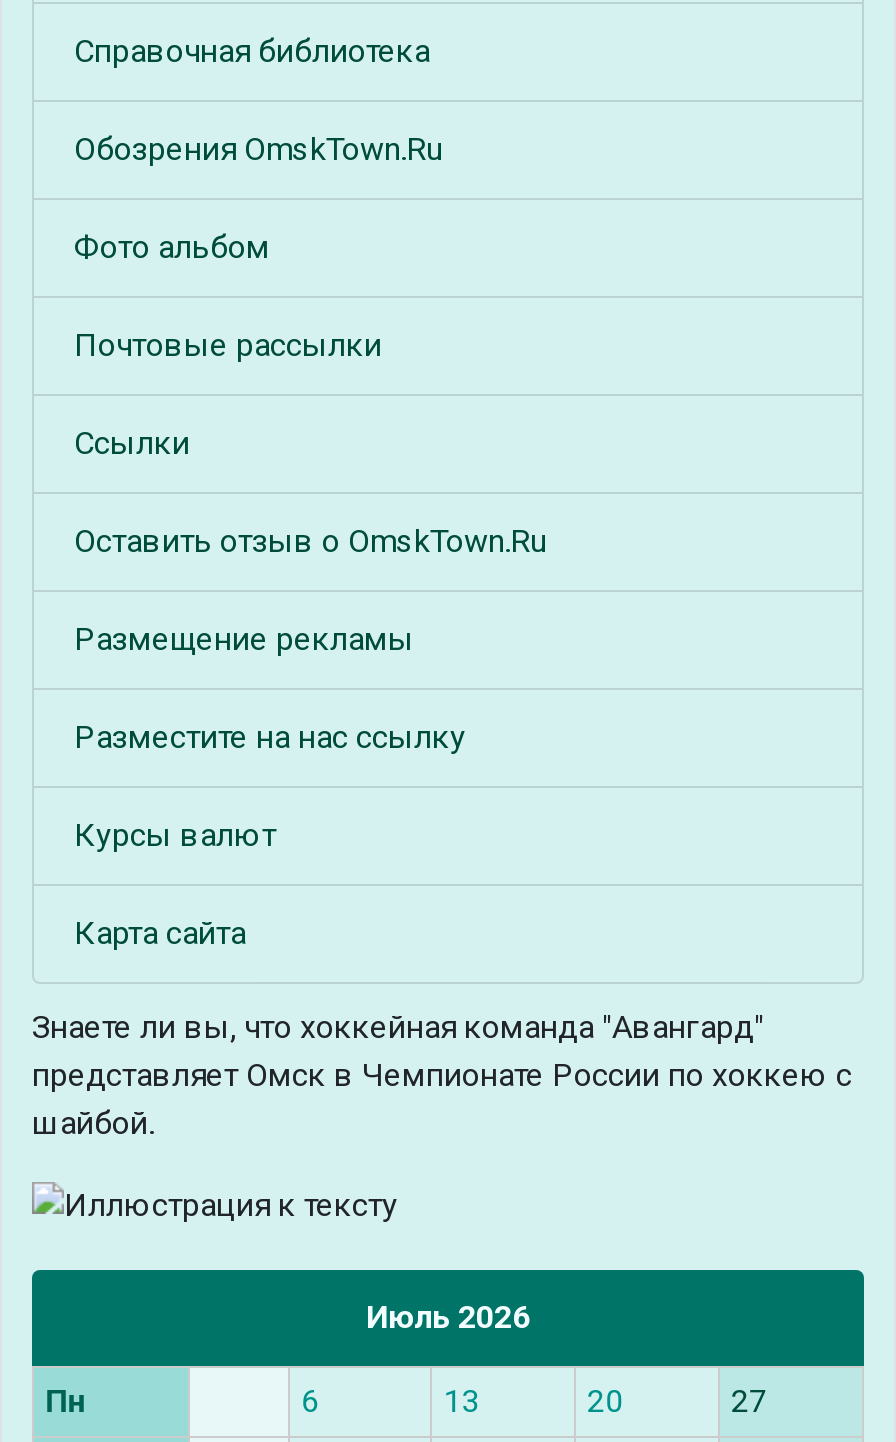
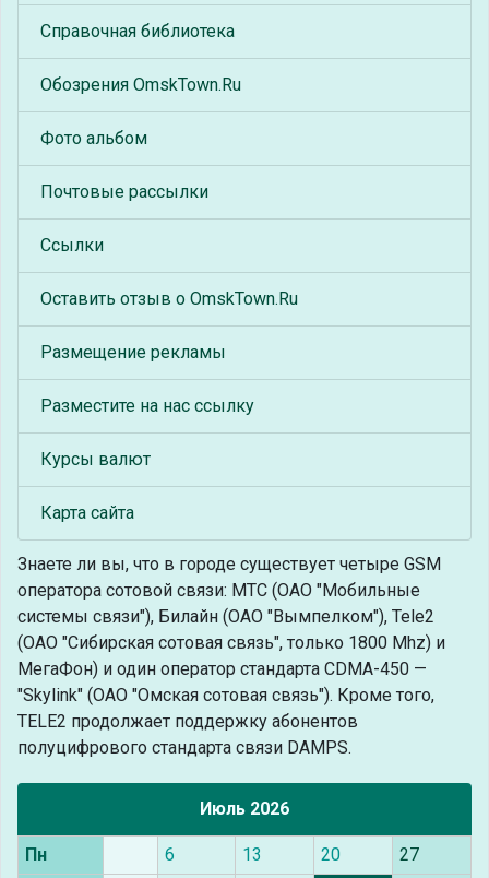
- Знаете ли вы, что хоккейная команда "Авангард"
- представляет Омск в Чемпионате России по хоккею с
- шайбой.
+ Знаете ли вы, что в городе существует четыре GSM
+ оператора сотовой связи: МТС (ОАО "Мобильные
+ системы связи"), Билайн (ОАО "Вымпелком"), Tele2
+ (ОАО "Сибирская сотовая связь", только 1800 Mhz) и
+ МегаФон) и один оператор стандарта CDMA-450 —
+ "Skylink" (ОАО "Омская сотовая связь"). Кроме того,
+ TELE2 продолжает поддержку абонентов
+ полуцифрового стандарта связи DAMPS.
